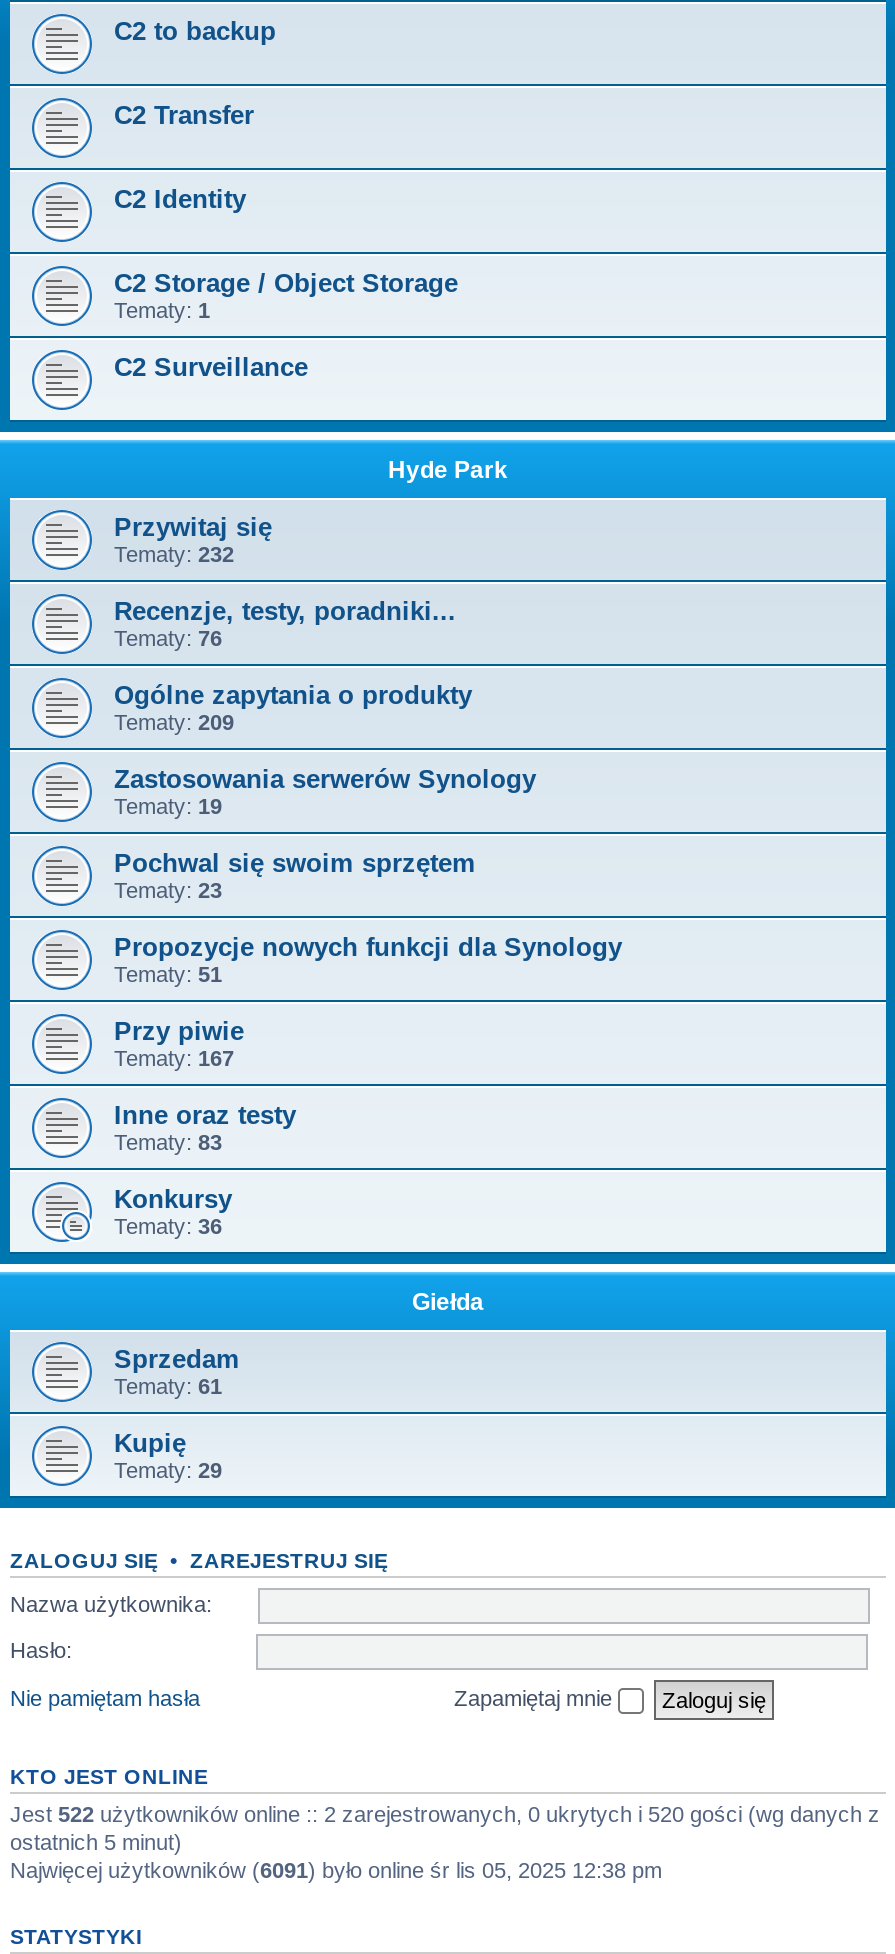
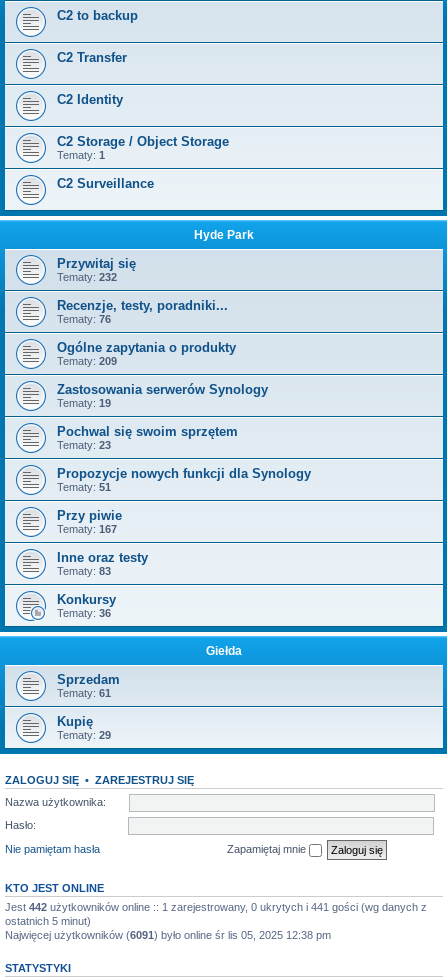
- Jest 522 użytkowników online :: 2 zarejestrowanych, 0 ukrytych i 520 gości (wg danych z
+ Jest 442 użytkowników online :: 1 zarejestrowany, 0 ukrytych i 441 gości (wg danych z
